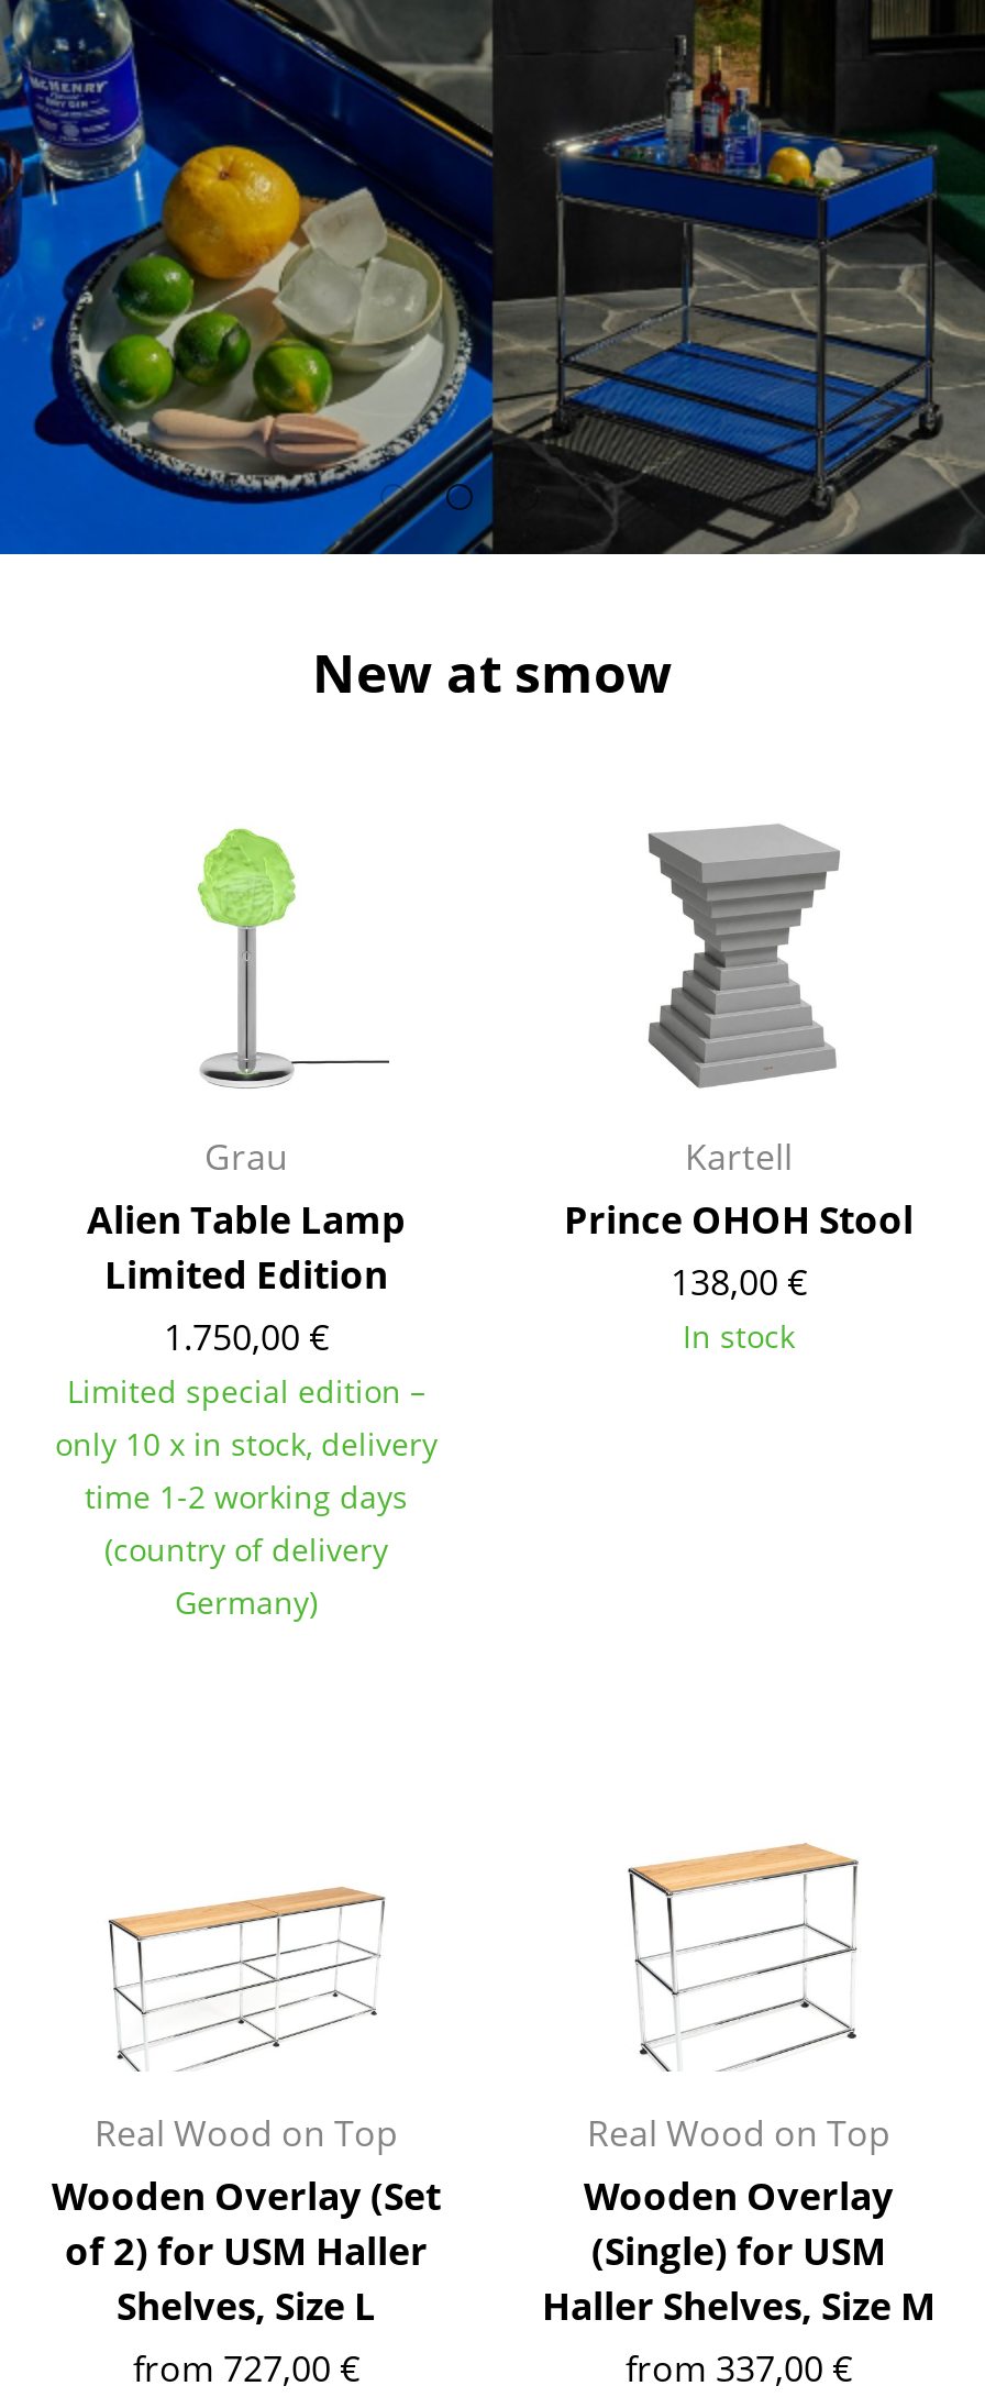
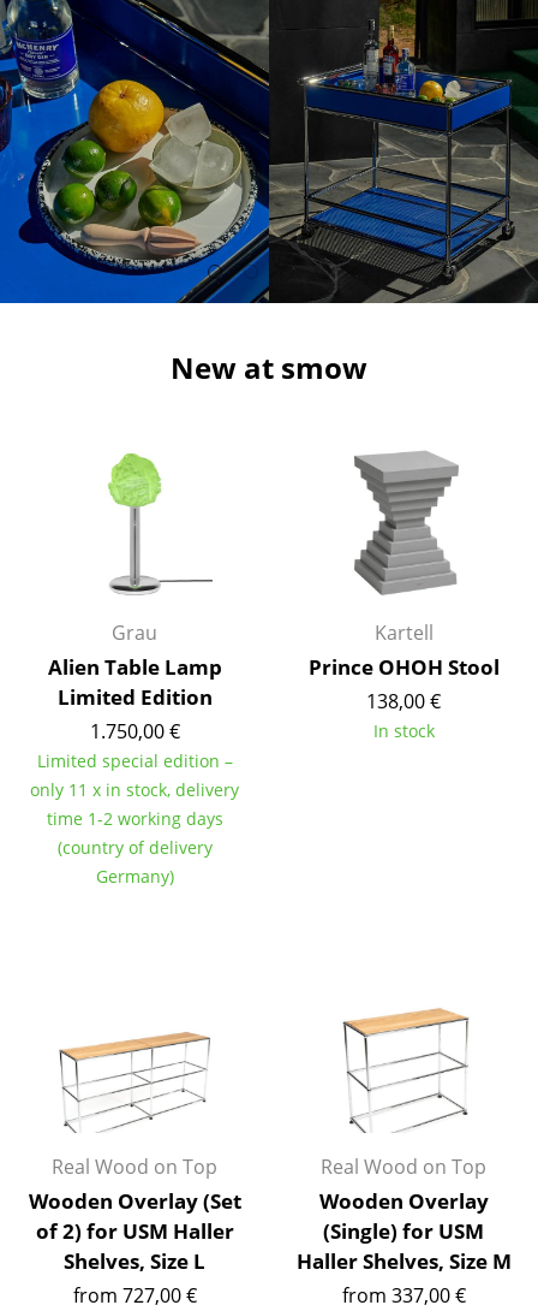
- only 10 x in stock, delivery
+ only 11 x in stock, delivery
